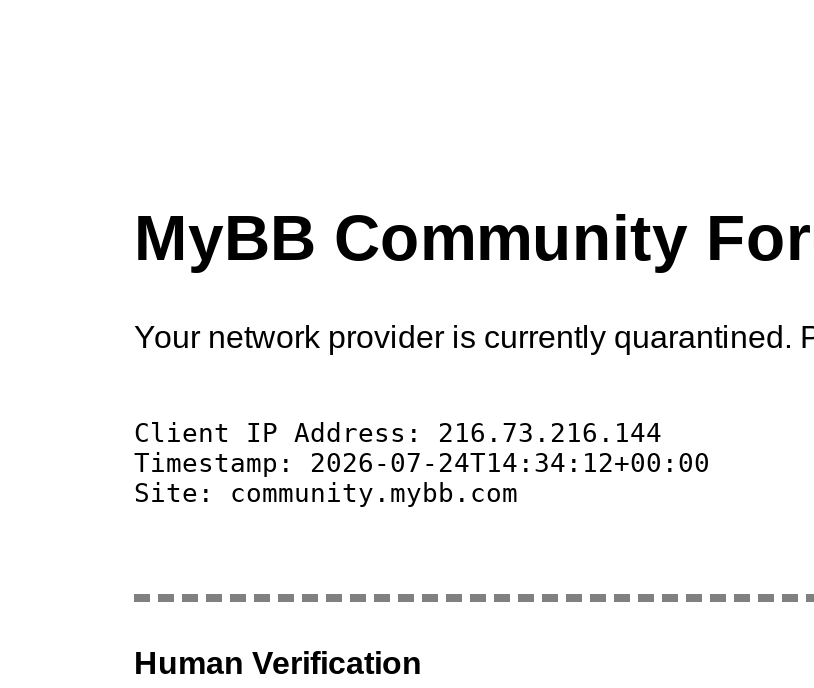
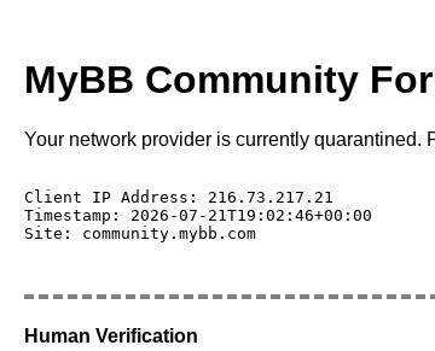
- Client IP Address: 216.73.216.144
+ Client IP Address: 216.73.217.21

- Timestamp: 2026-07-24T14:34:12+00:00
+ Timestamp: 2026-07-21T19:02:46+00:00
